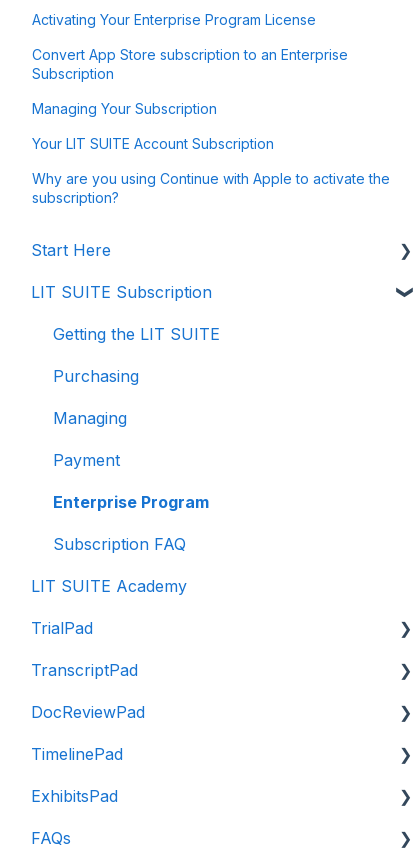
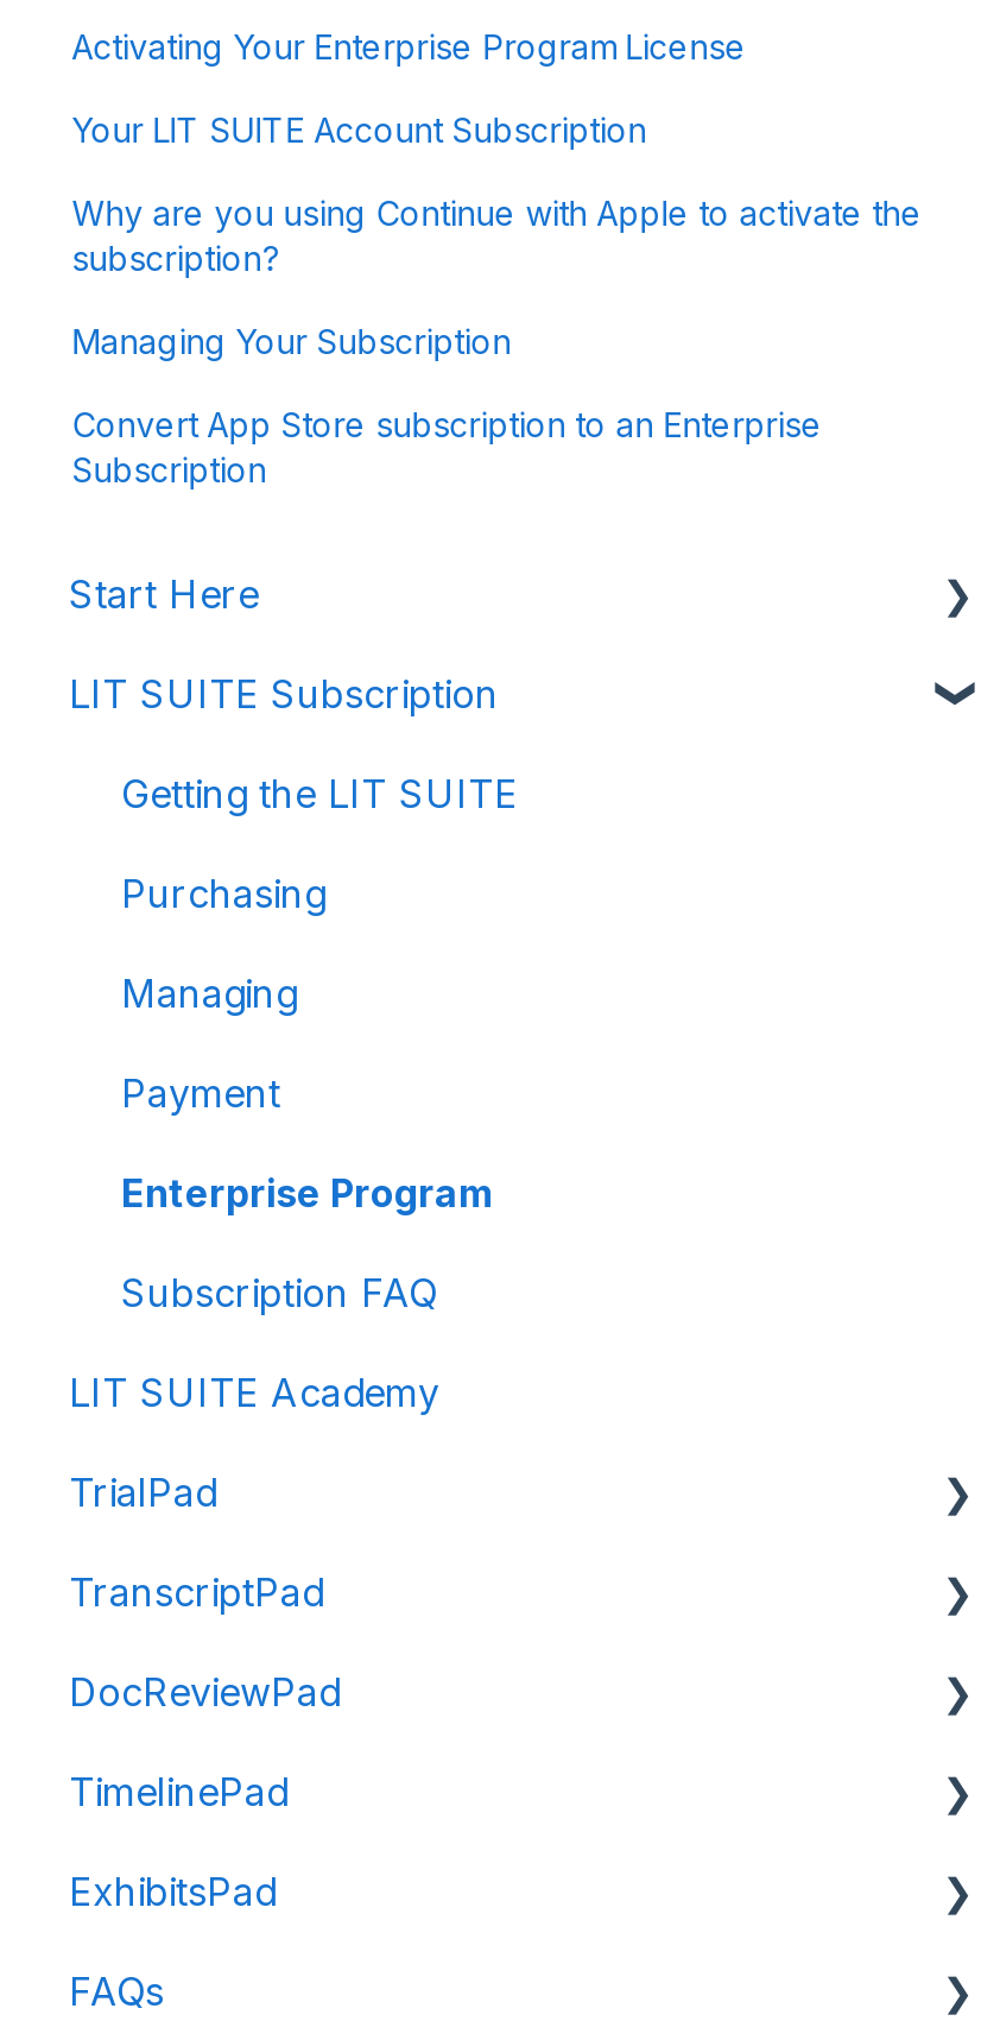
moved down: Convert App Store subscription to an Enterprise | Subscription | Managing Your Subscription

moved up: Your LIT SUITE Account Subscription | Why are you using Continue with Apple to activate the | subscription?
